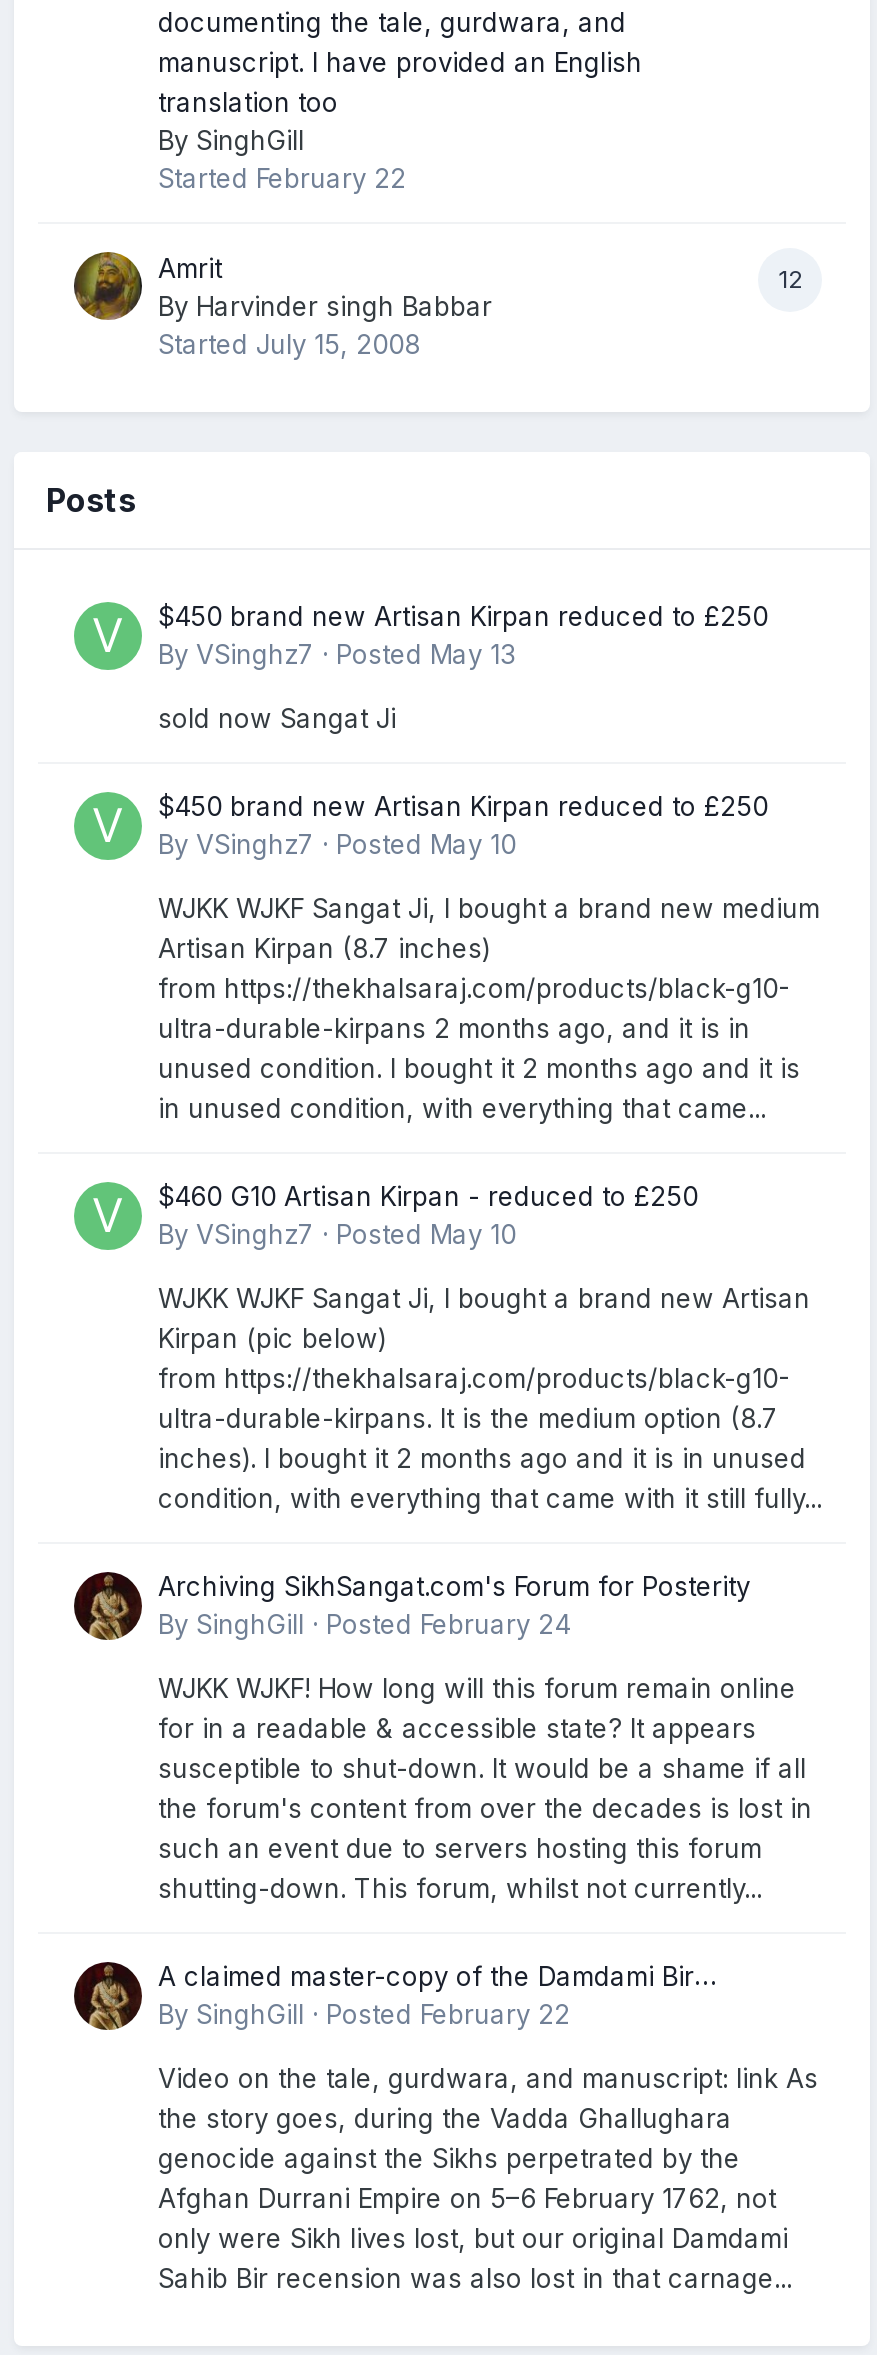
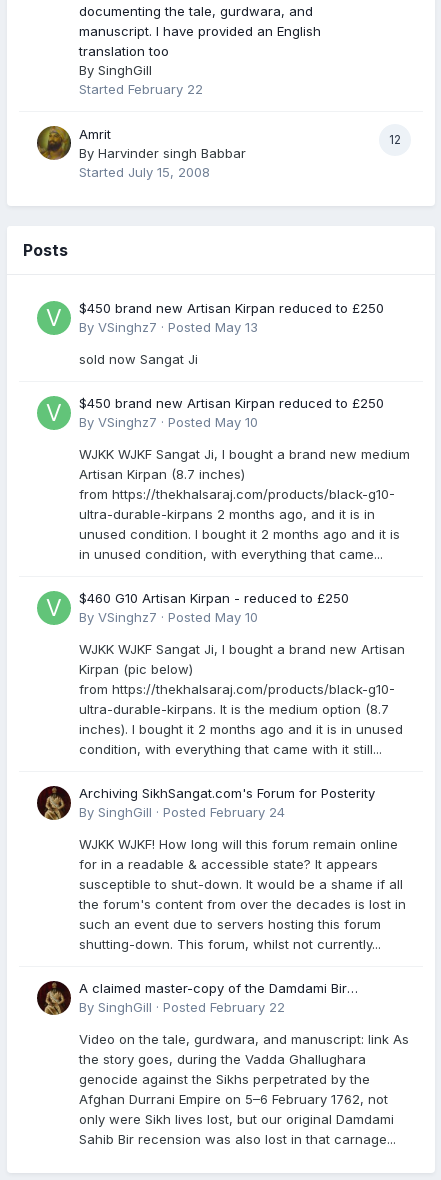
- condition, with everything that came with it still fully...
+ condition, with everything that came with it still...
